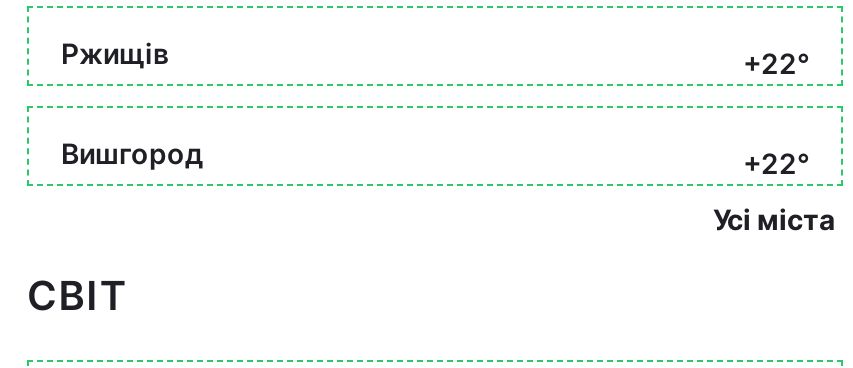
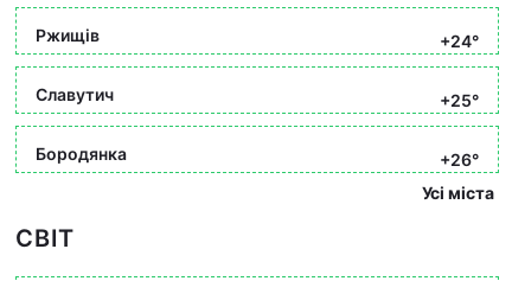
- +22°
- Вишгород
- +22°
+ +24°
+ Славутич
+ +25°
+ Бородянка
+ +26°
